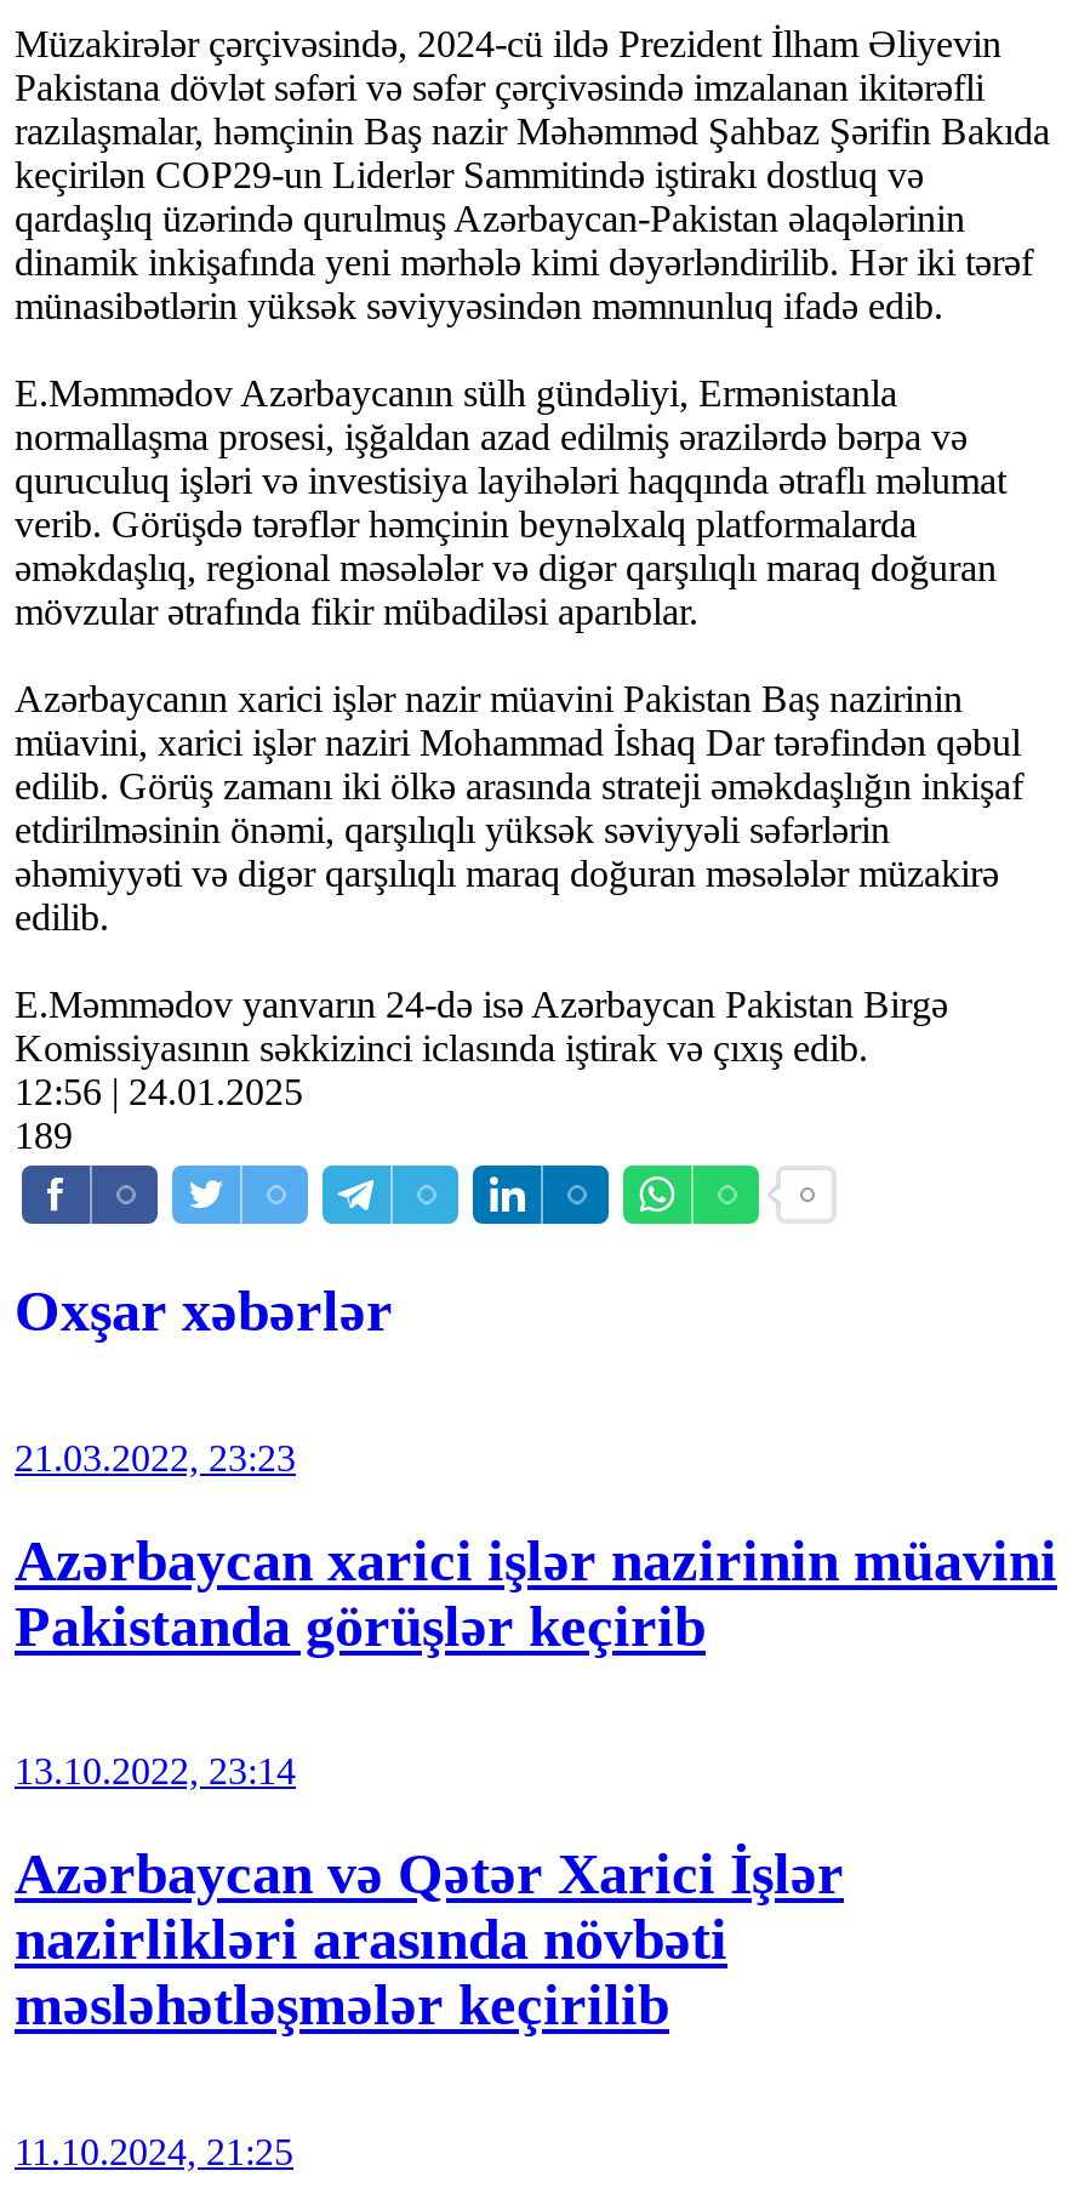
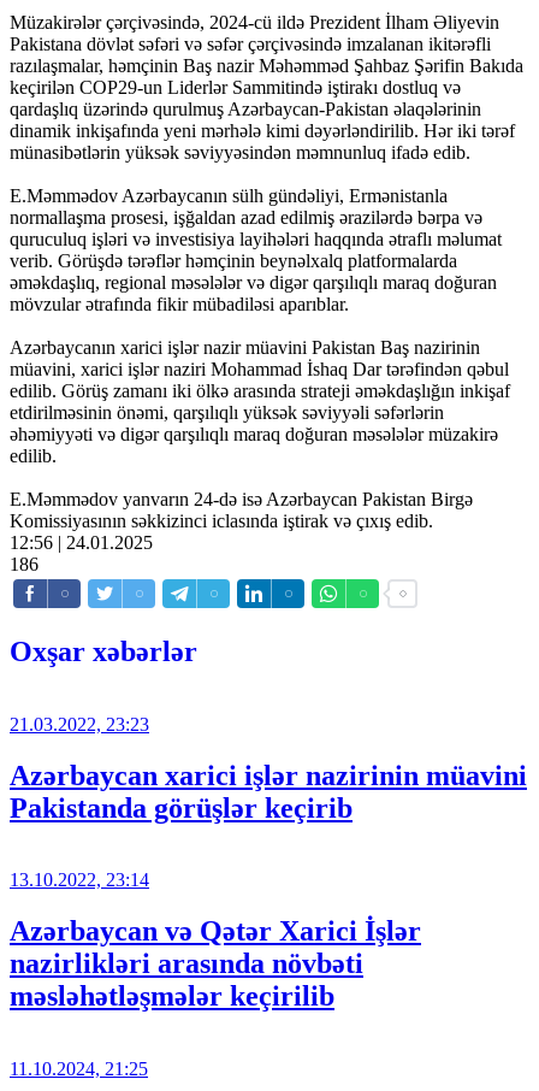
- 189
+ 186
